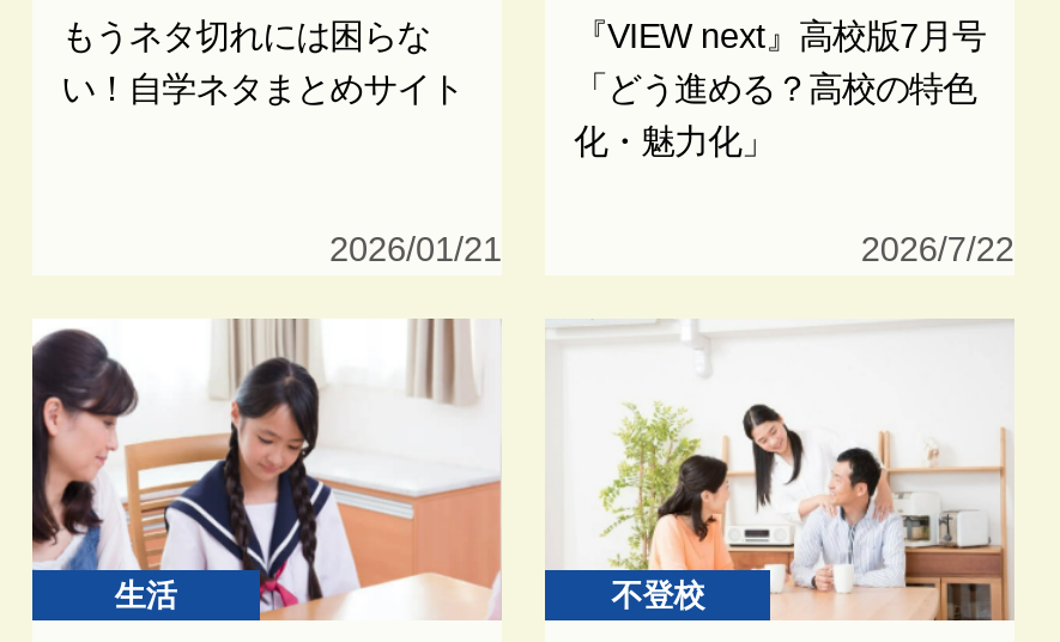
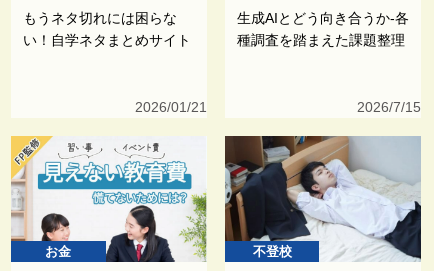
- 『VIEW next』高校版7月号
- 「どう進める？高校の特色
- 化・魅力化」
+ 生成AIとどう向き合うか-各
+ 種調査を踏まえた課題整理

- 2026/7/22
+ 2026/7/15

- [image]
- 生活
+ [image]
+ お金

- [image]
+ [image]
